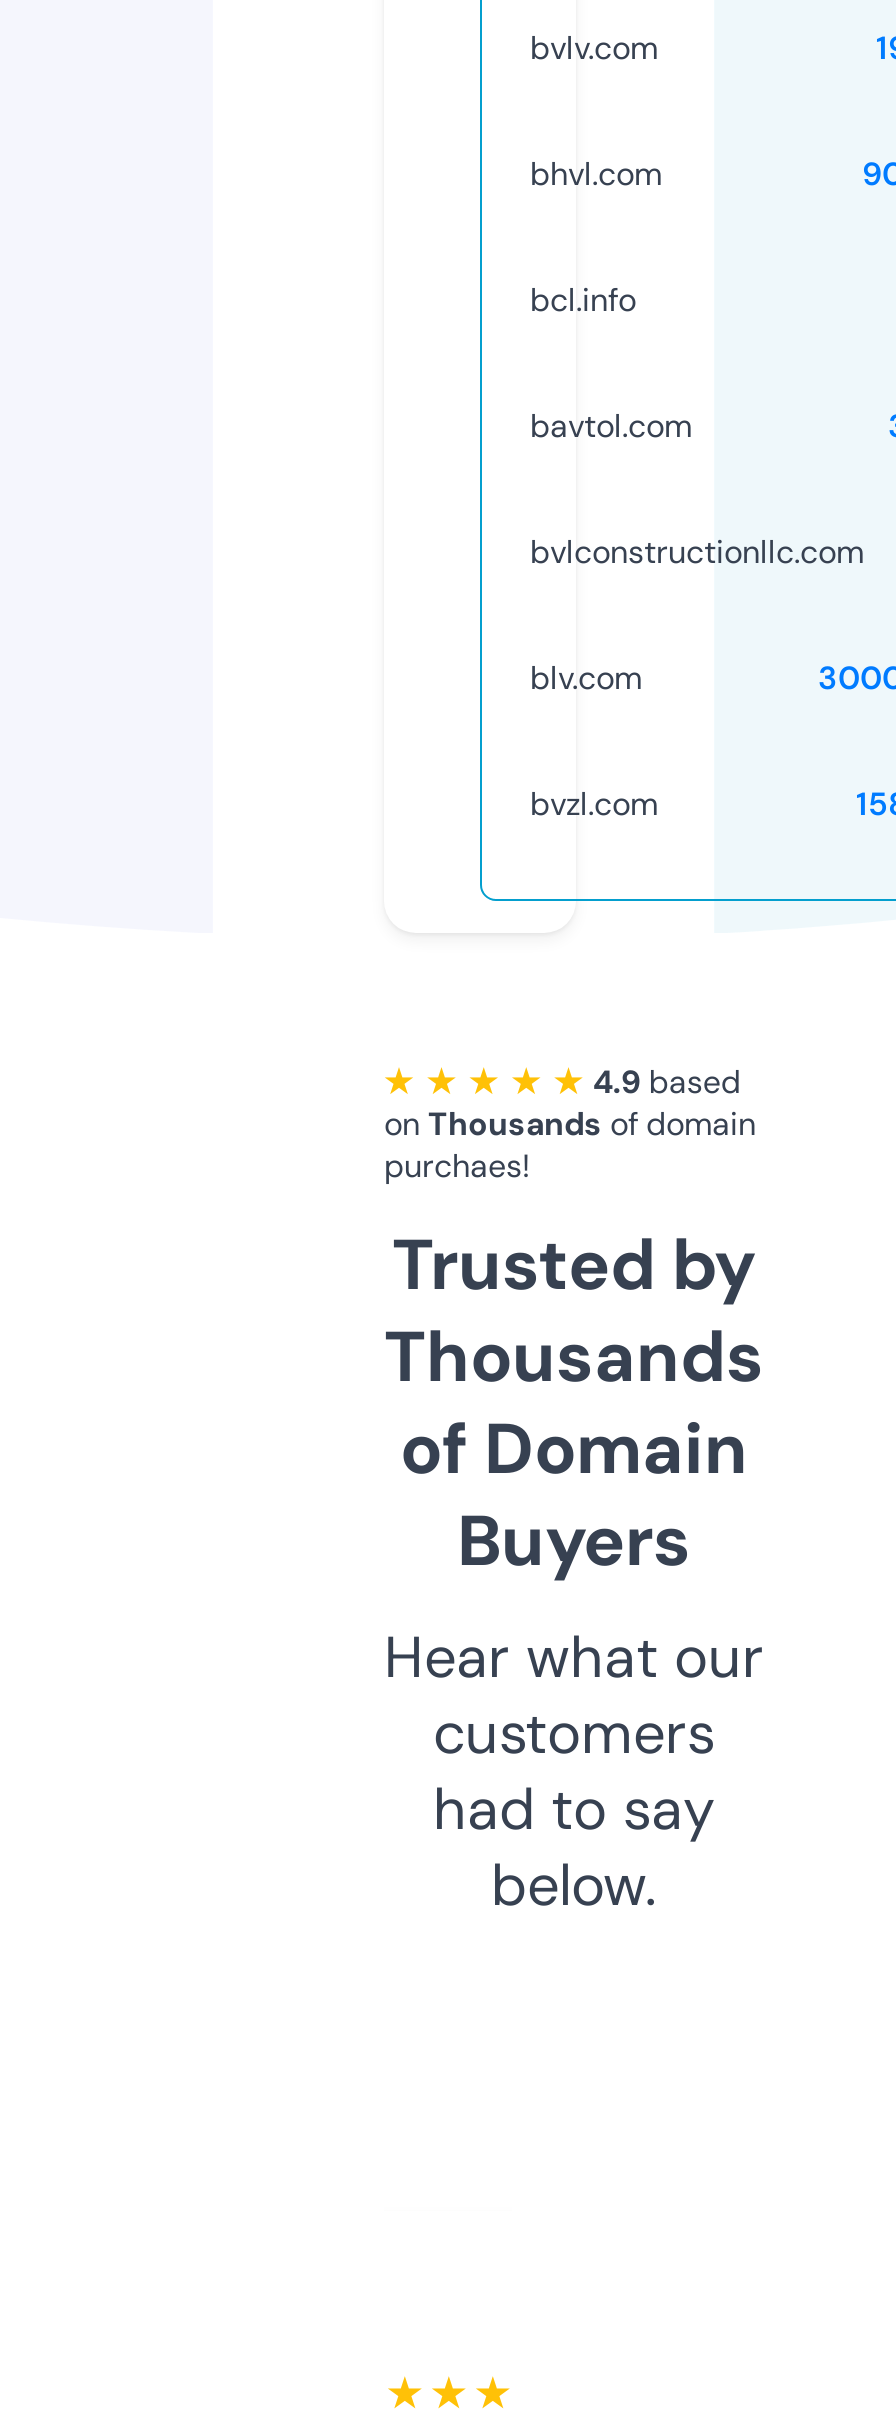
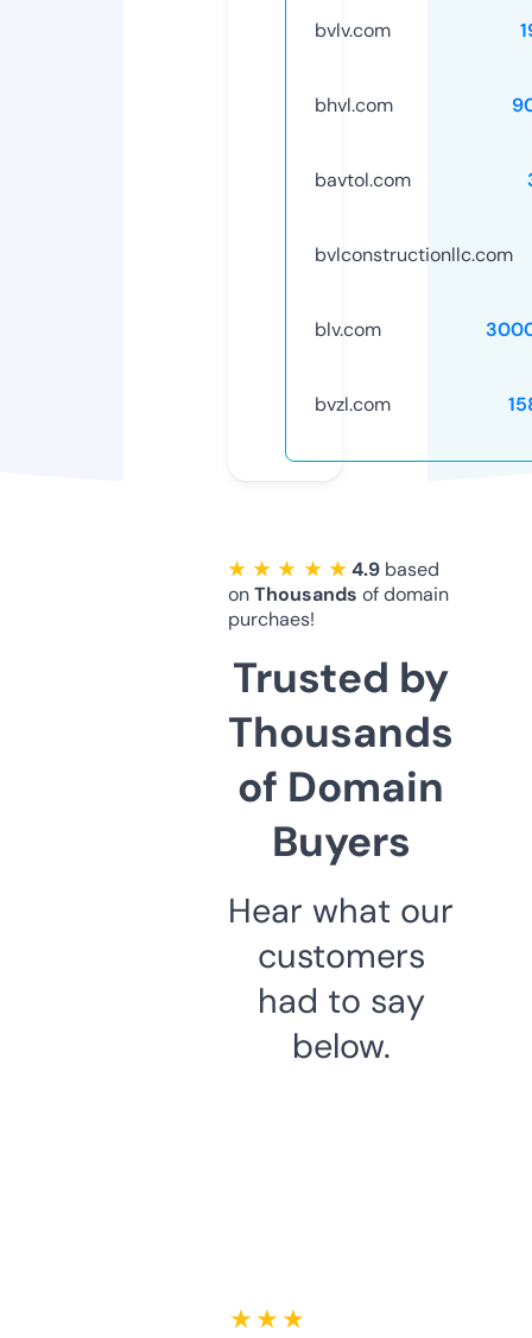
- bcl.info
